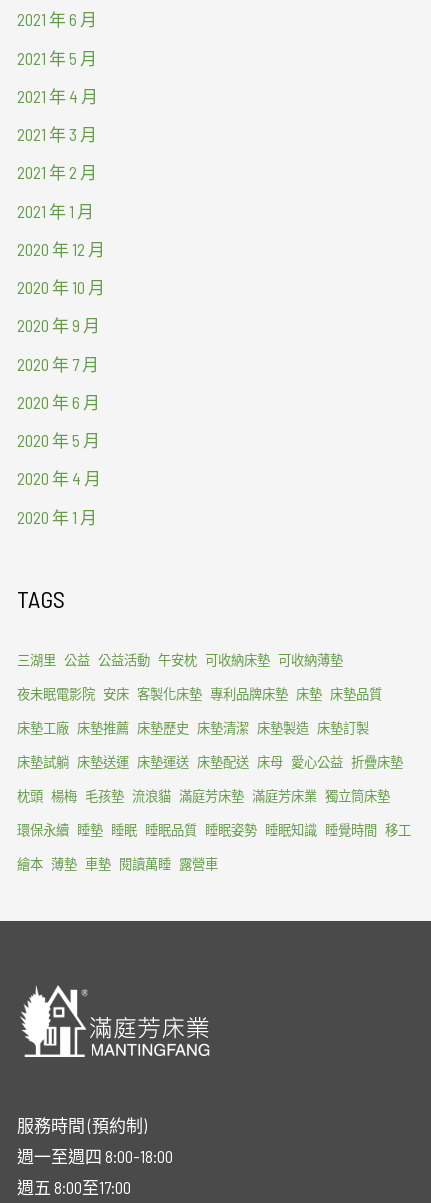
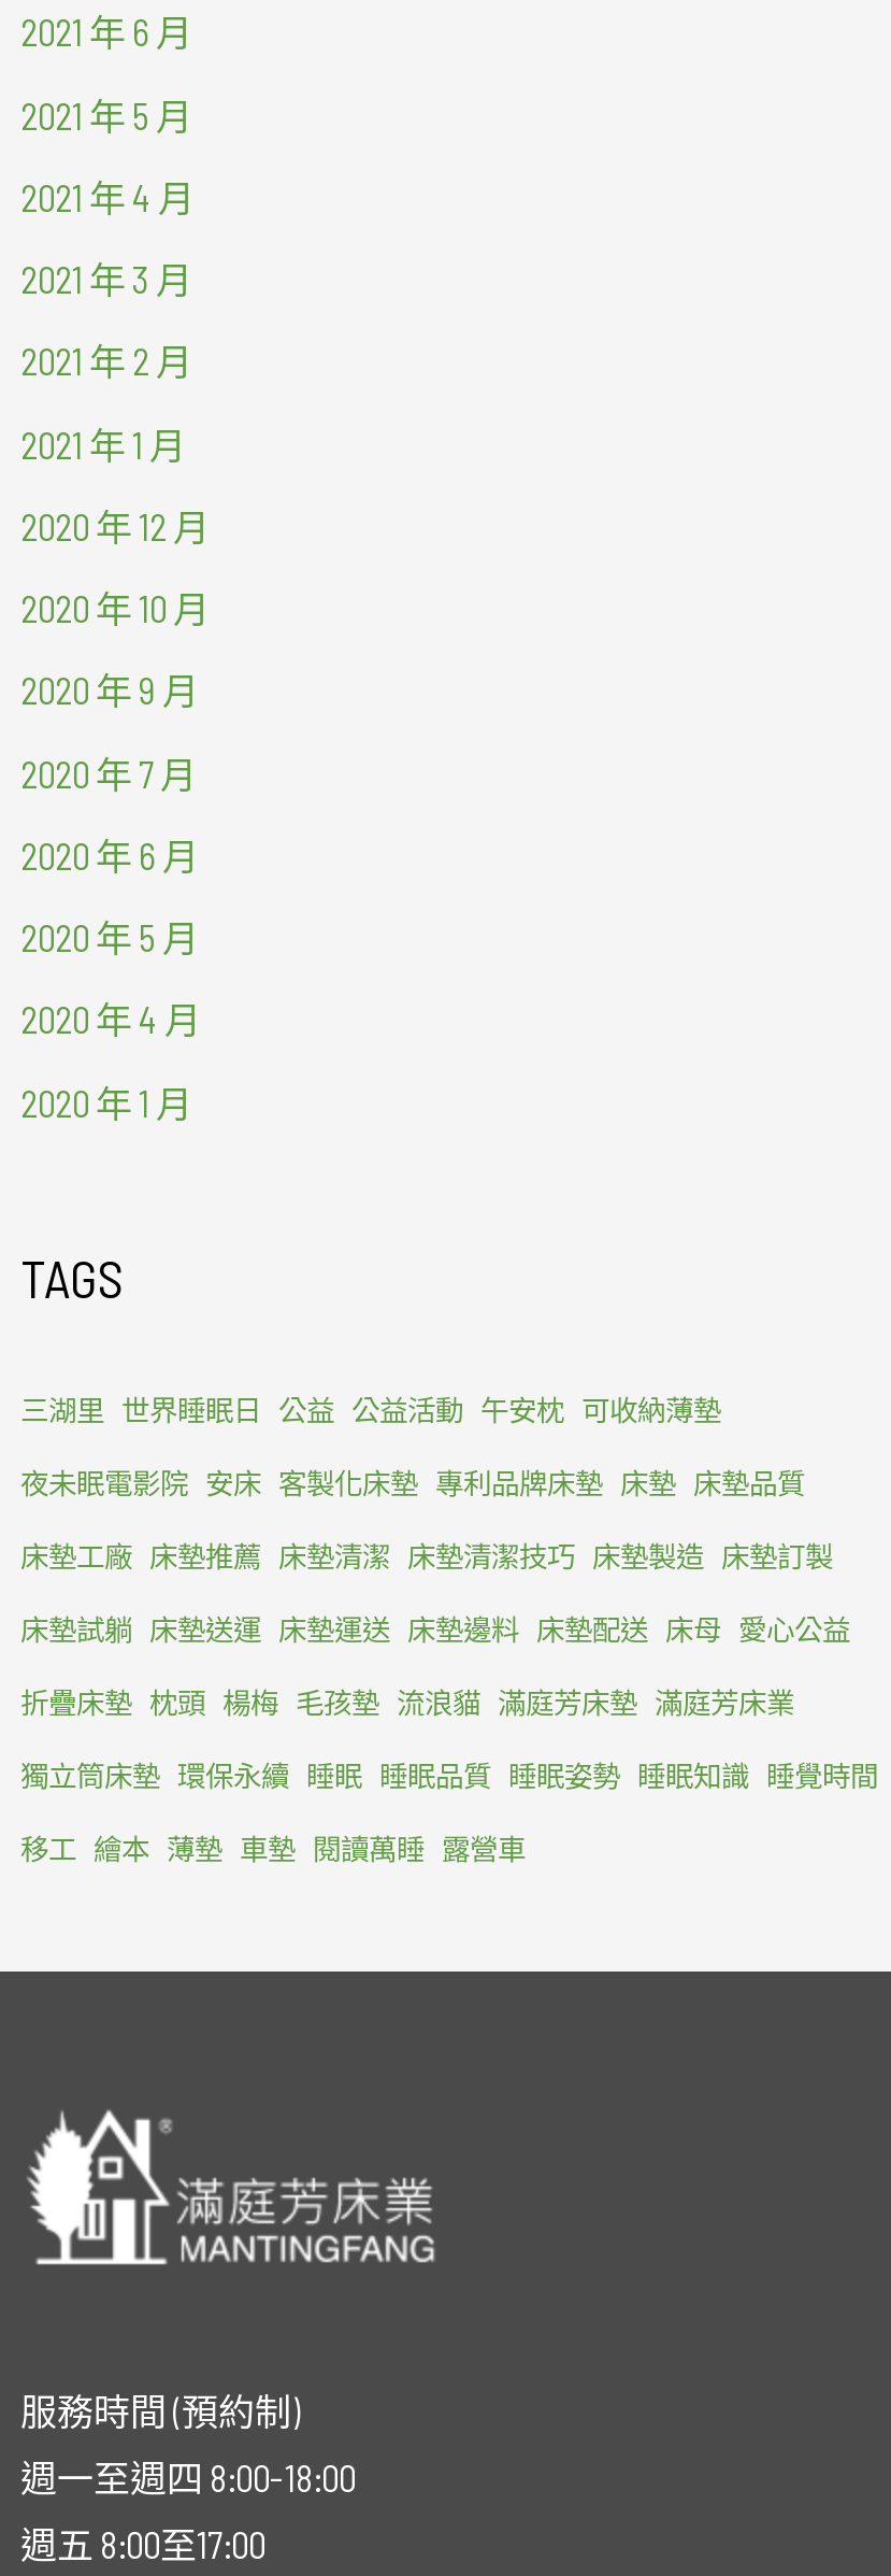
- 三湖里 公益 公益活動 午安枕 可收納床墊 可收納薄墊
+ 三湖里 世界睡眠日 公益 公益活動 午安枕 可收納薄墊

- 床墊工廠 床墊推薦 床墊歷史 床墊清潔 床墊製造 床墊訂製
+ 床墊工廠 床墊推薦 床墊清潔 床墊清潔技巧 床墊製造 床墊訂製

- 床墊試躺 床墊送運 床墊運送 床墊配送 床母 愛心公益 折疊床墊
+ 床墊試躺 床墊送運 床墊運送 床墊邊料 床墊配送 床母 愛心公益

- 枕頭 楊梅 毛孩墊 流浪貓 滿庭芳床墊 滿庭芳床業 獨立筒床墊
+ 折疊床墊 枕頭 楊梅 毛孩墊 流浪貓 滿庭芳床墊 滿庭芳床業

- 環保永續 睡墊 睡眠 睡眠品質 睡眠姿勢 睡眠知識 睡覺時間 移工
+ 獨立筒床墊 環保永續 睡眠 睡眠品質 睡眠姿勢 睡眠知識 睡覺時間

- 繪本 薄墊 車墊 閱讀萬睡 露營車
+ 移工 繪本 薄墊 車墊 閱讀萬睡 露營車
